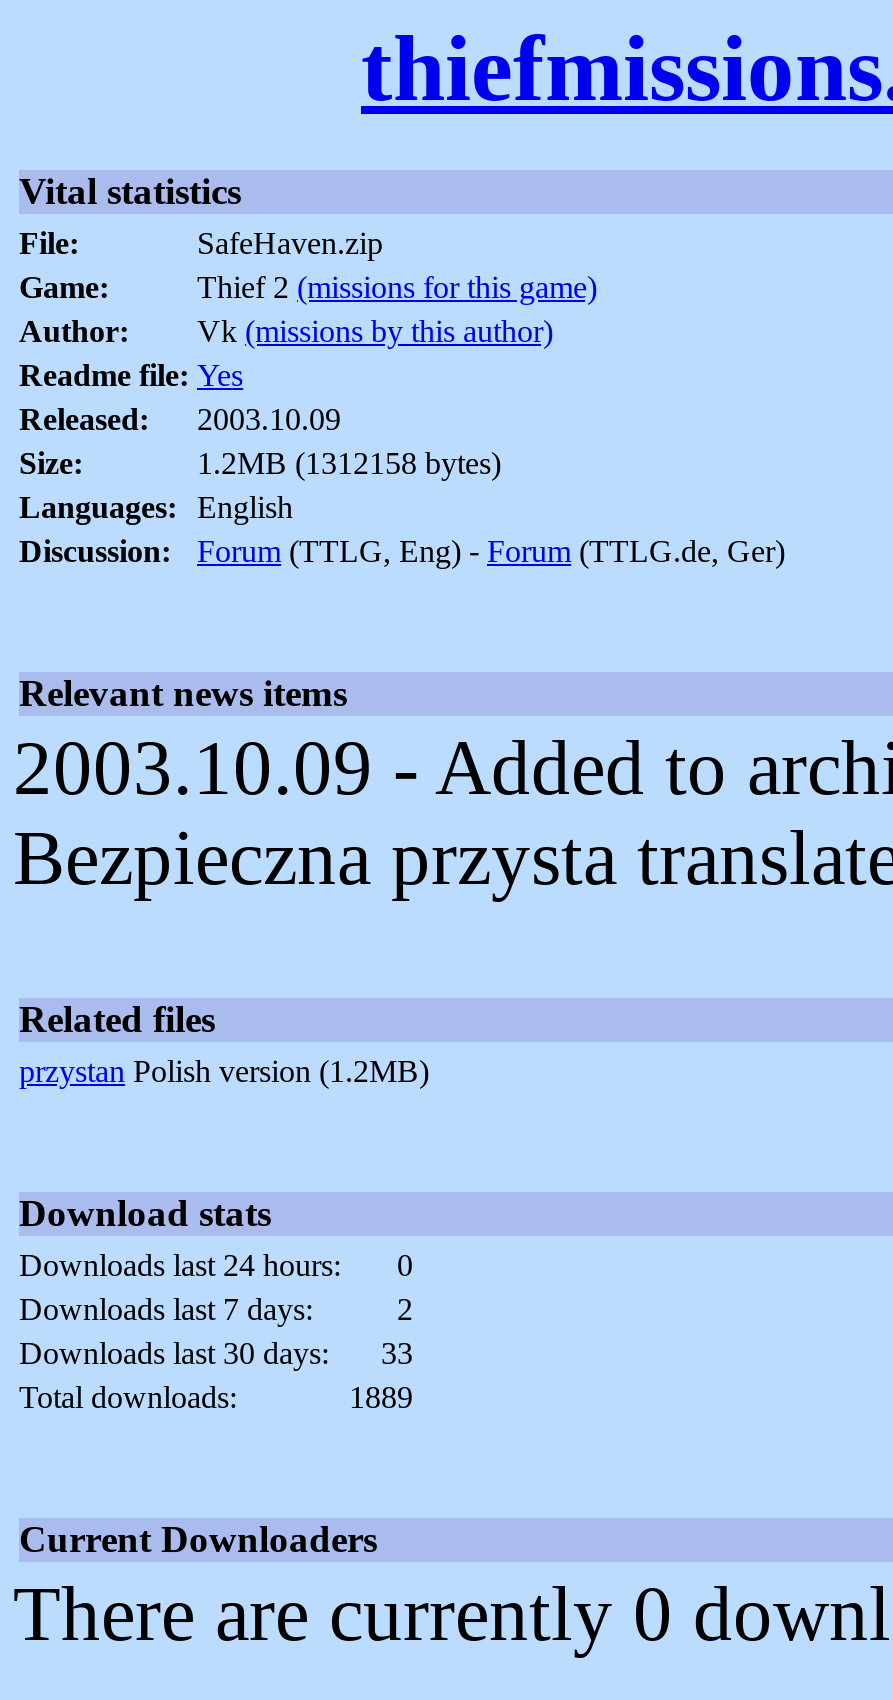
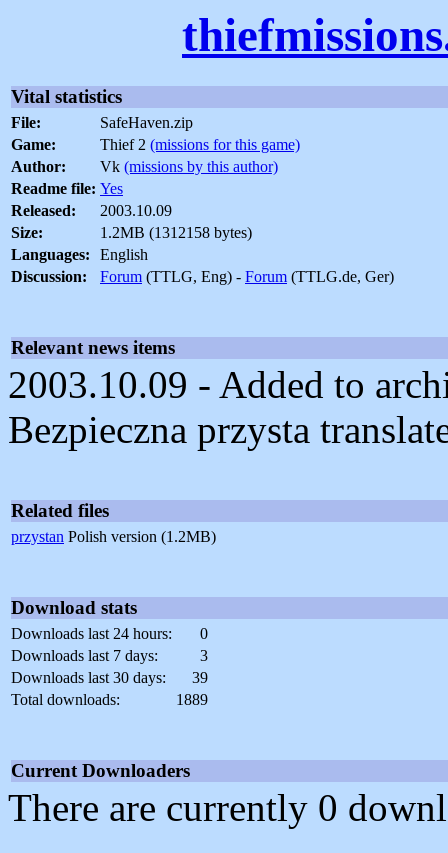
- 2
+ 3

- Downloads last 30 days: 33
+ Downloads last 30 days: 39
